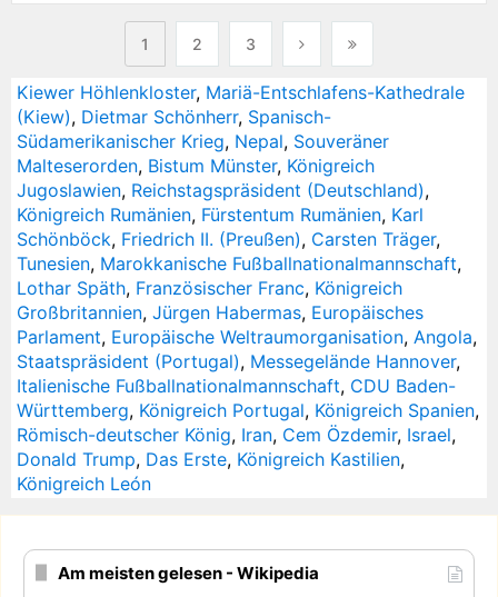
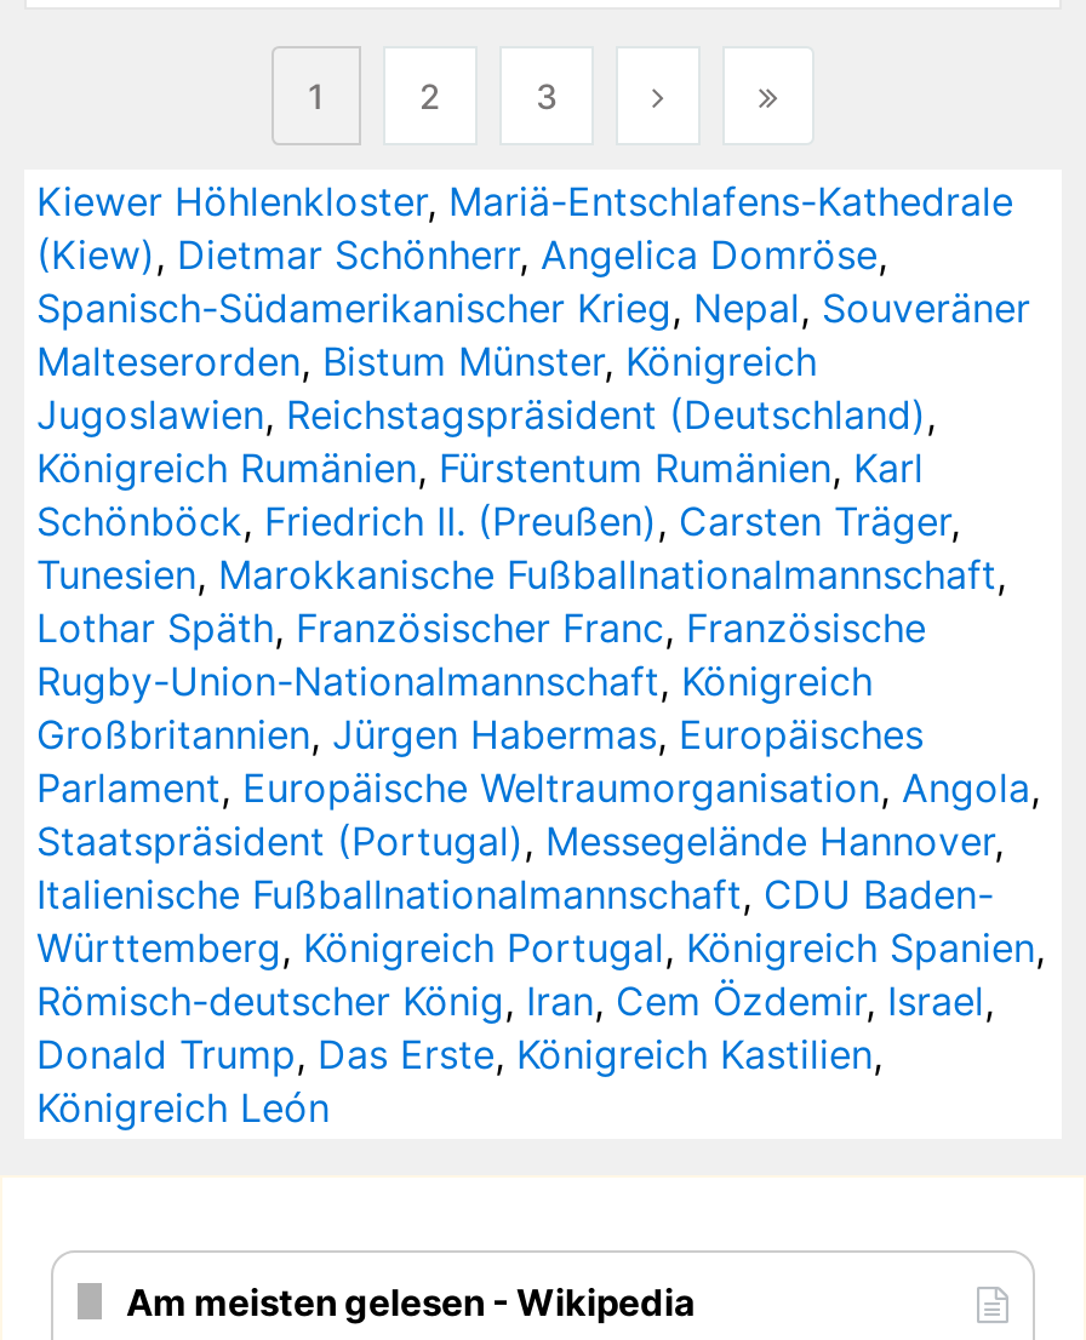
- (Kiew), Dietmar Schönherr, Spanisch-
- Südamerikanischer Krieg, Nepal, Souveräner
+ (Kiew), Dietmar Schönherr, Angelica Domröse,
+ Spanisch-Südamerikanischer Krieg, Nepal, Souveräner

- Lothar Späth, Französischer Franc, Königreich
+ Lothar Späth, Französischer Franc, Französische
+ Rugby-Union-Nationalmannschaft, Königreich
